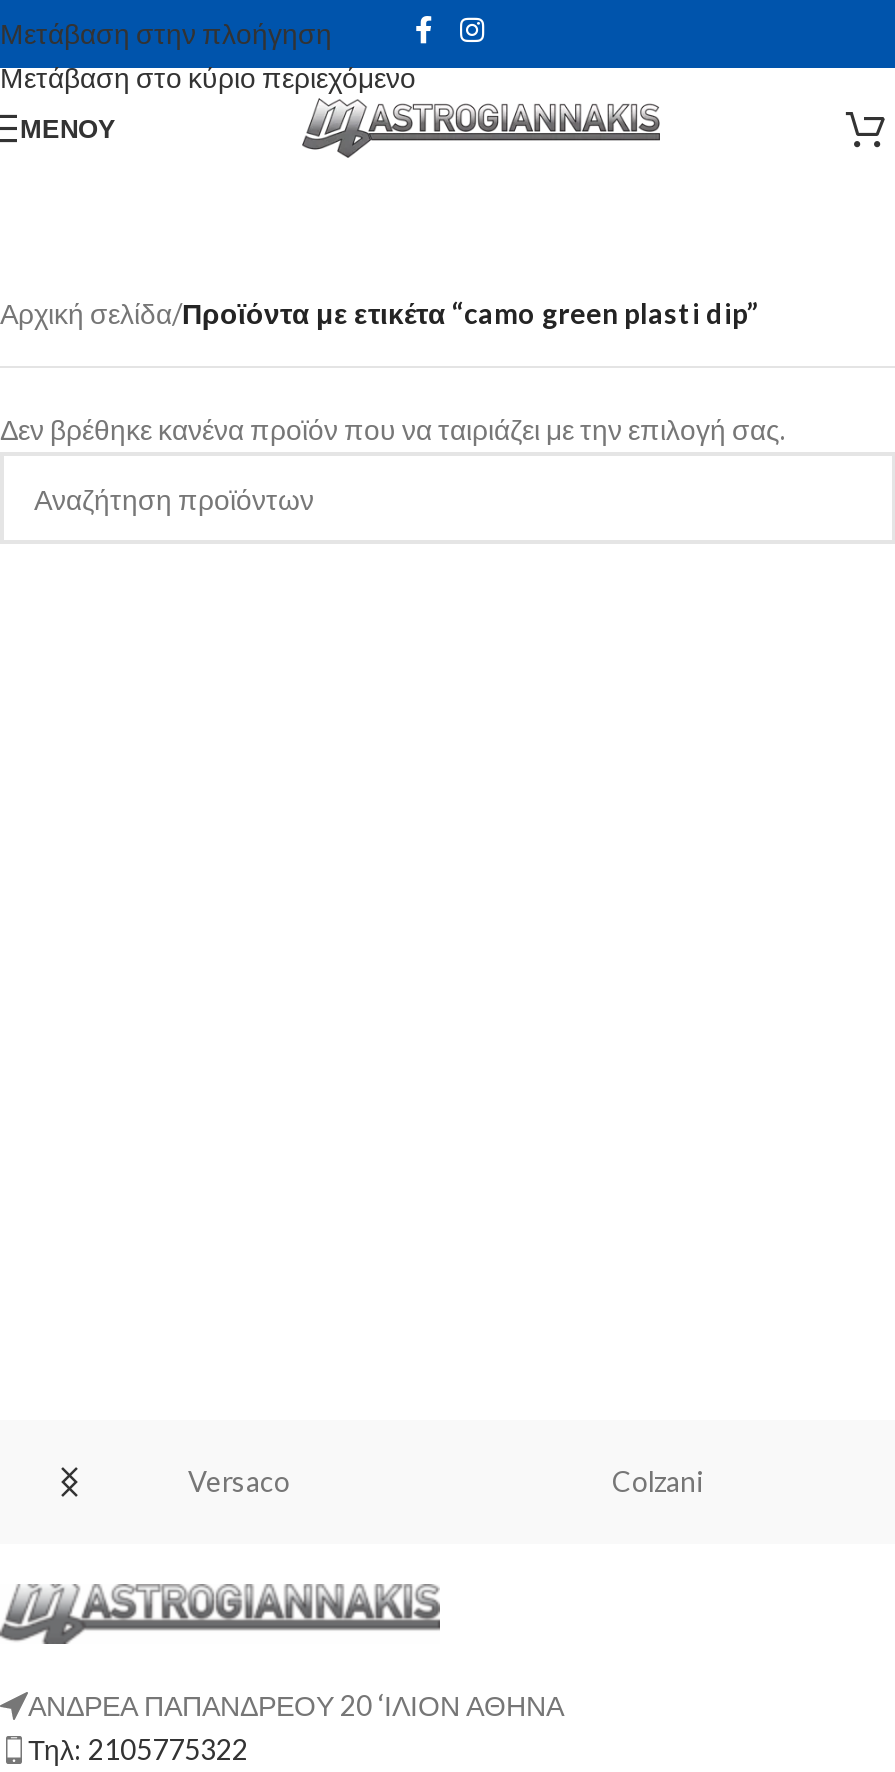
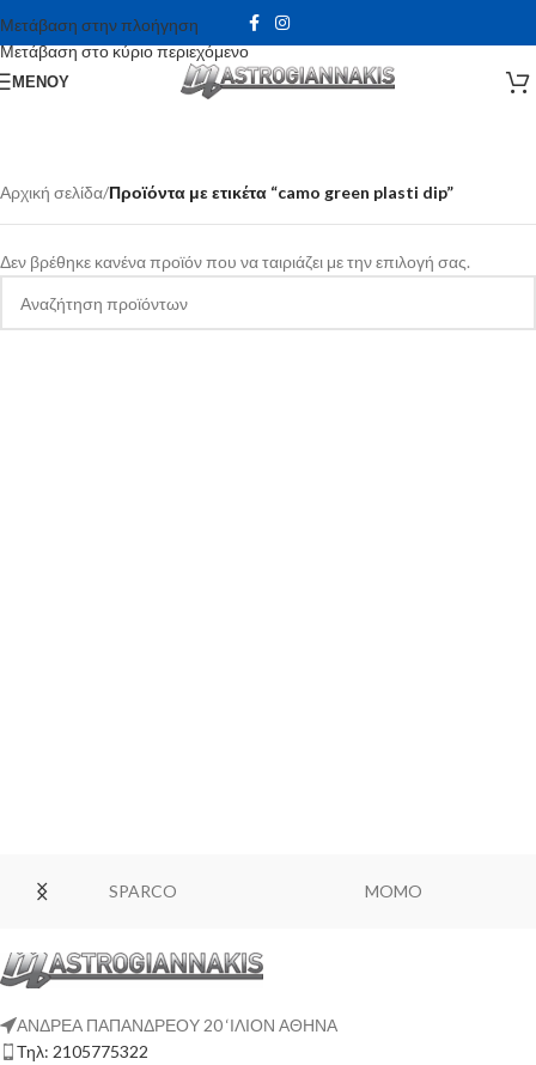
- Versaco
- Colzani
+ SPARCO
+ MOMO
